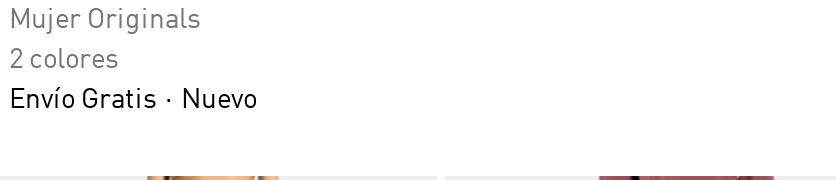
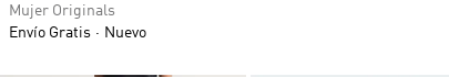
- 2 colores
